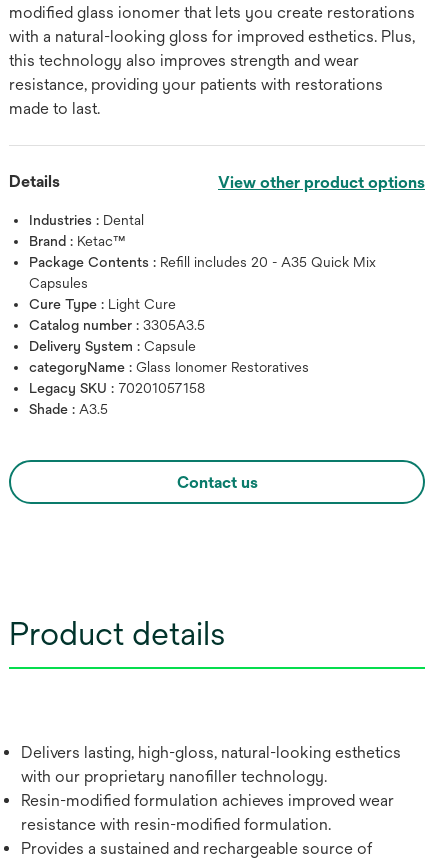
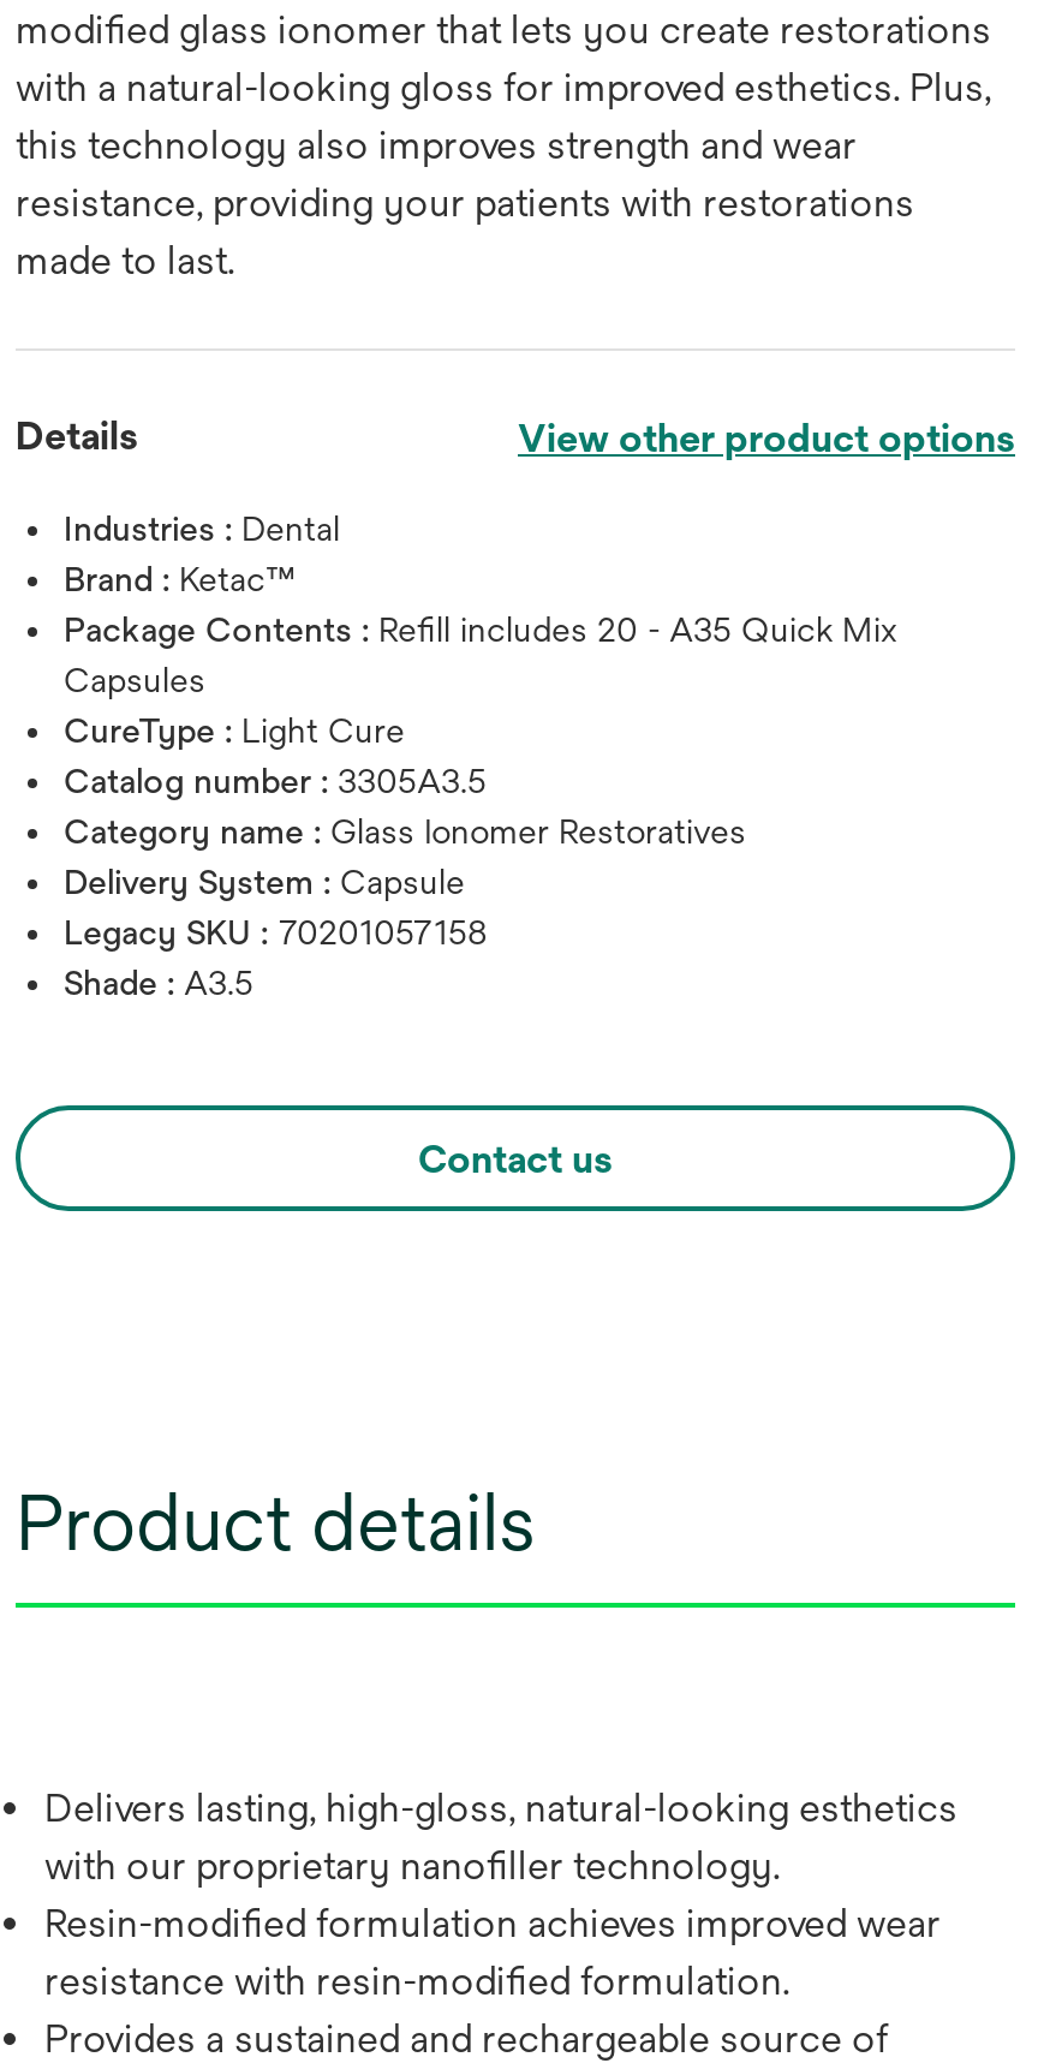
+ Category name : Glass Ionomer Restoratives

moved down: Delivery System : Capsule

- categoryName : Glass Ionomer Restoratives
